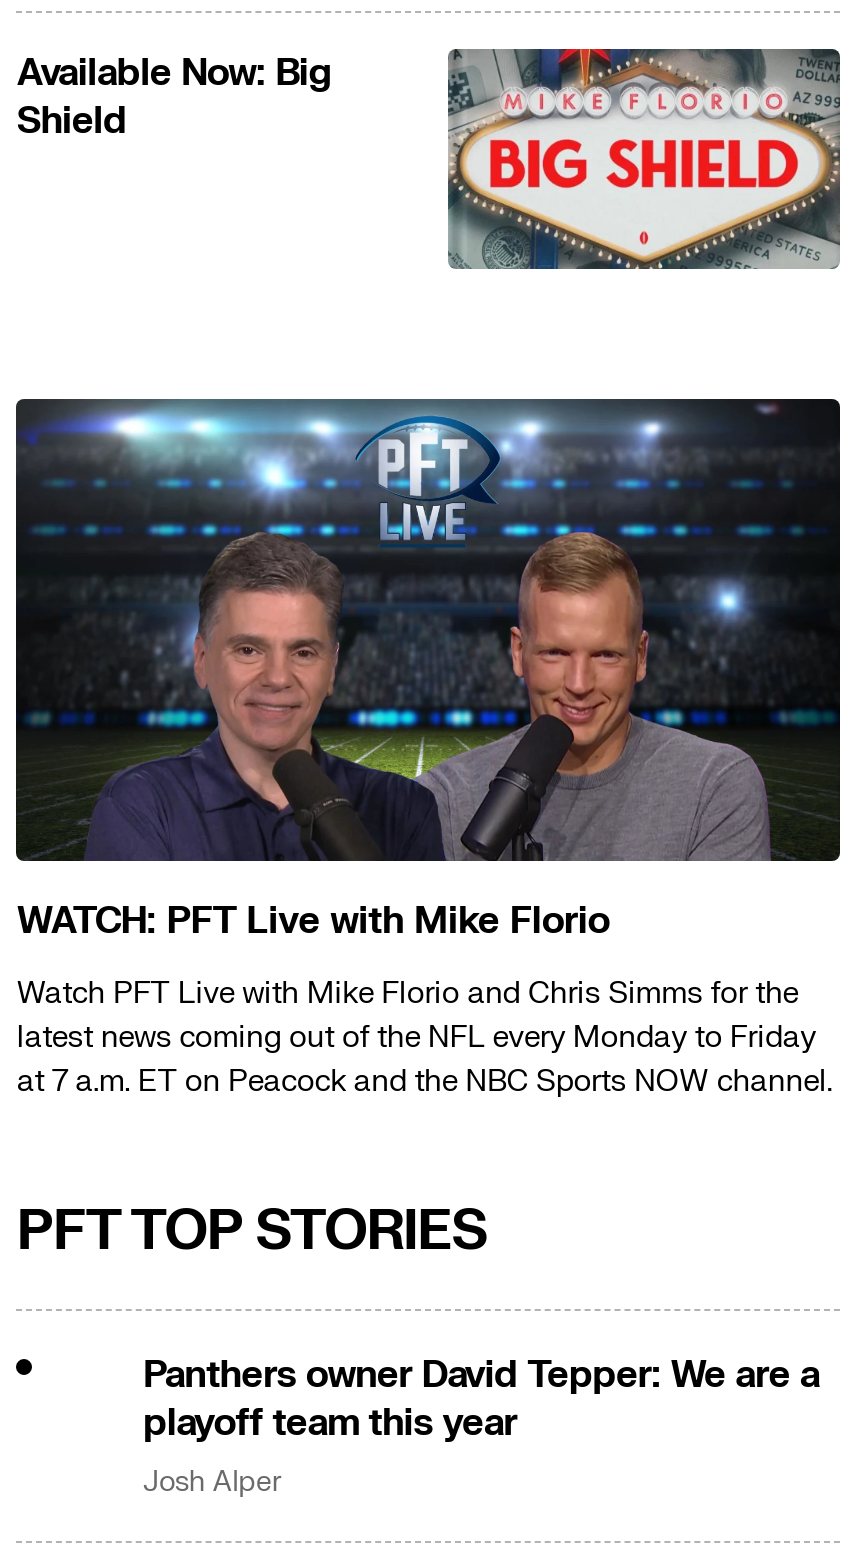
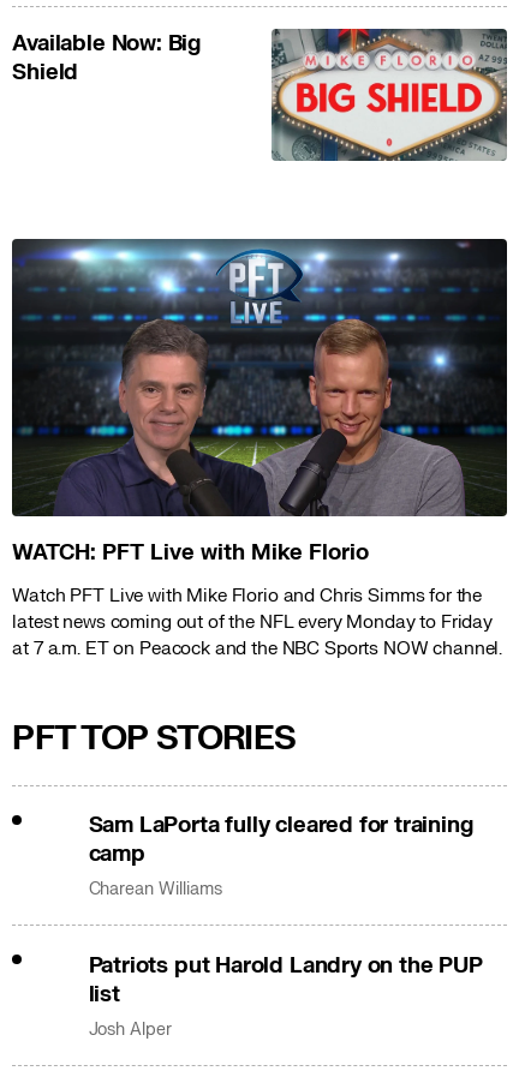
- Panthers owner David Tepper: We are a
- playoff team this year
+ Sam LaPorta fully cleared for training
+ camp
+ Charean Williams
+ Patriots put Harold Landry on the PUP
+ list
